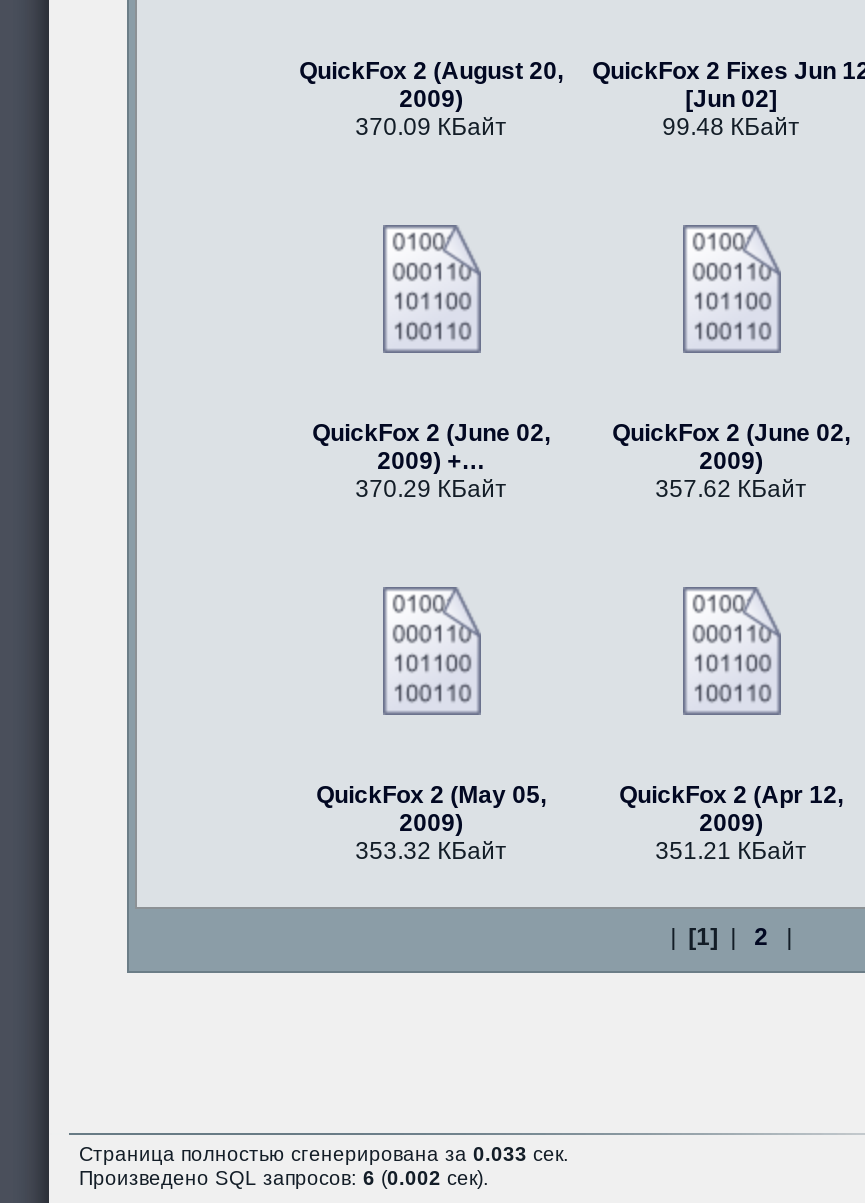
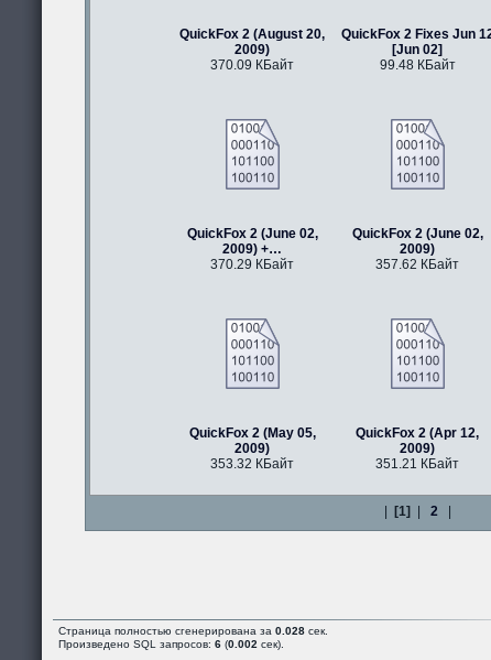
- Страница полностью сгенерирована за 0.033 сек.
+ Страница полностью сгенерирована за 0.028 сек.
